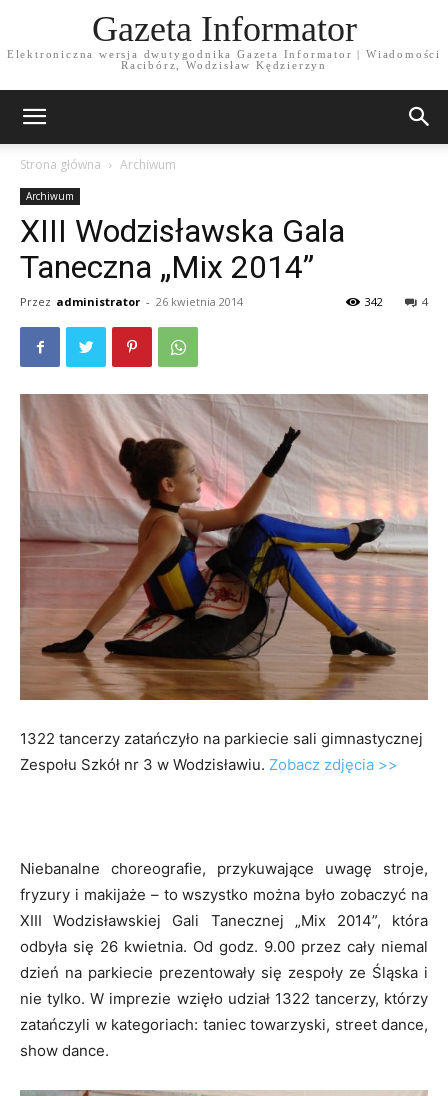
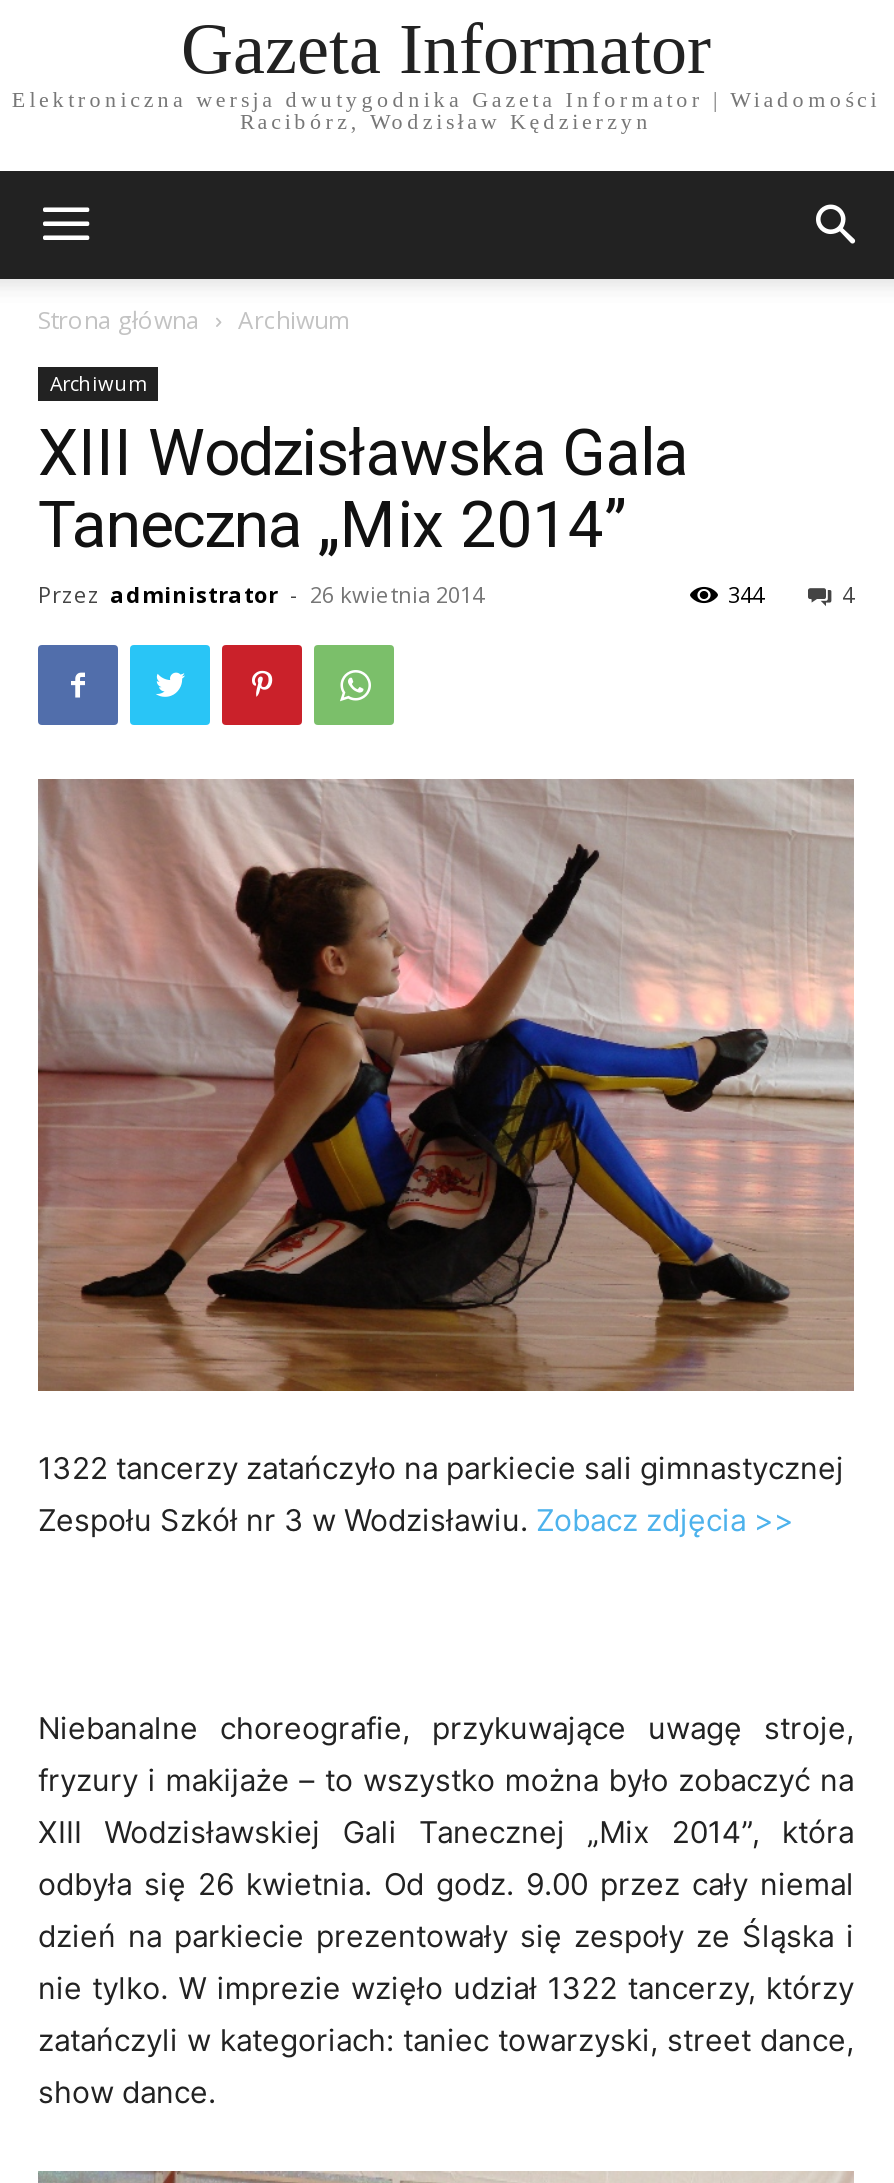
- 342
+ 344
